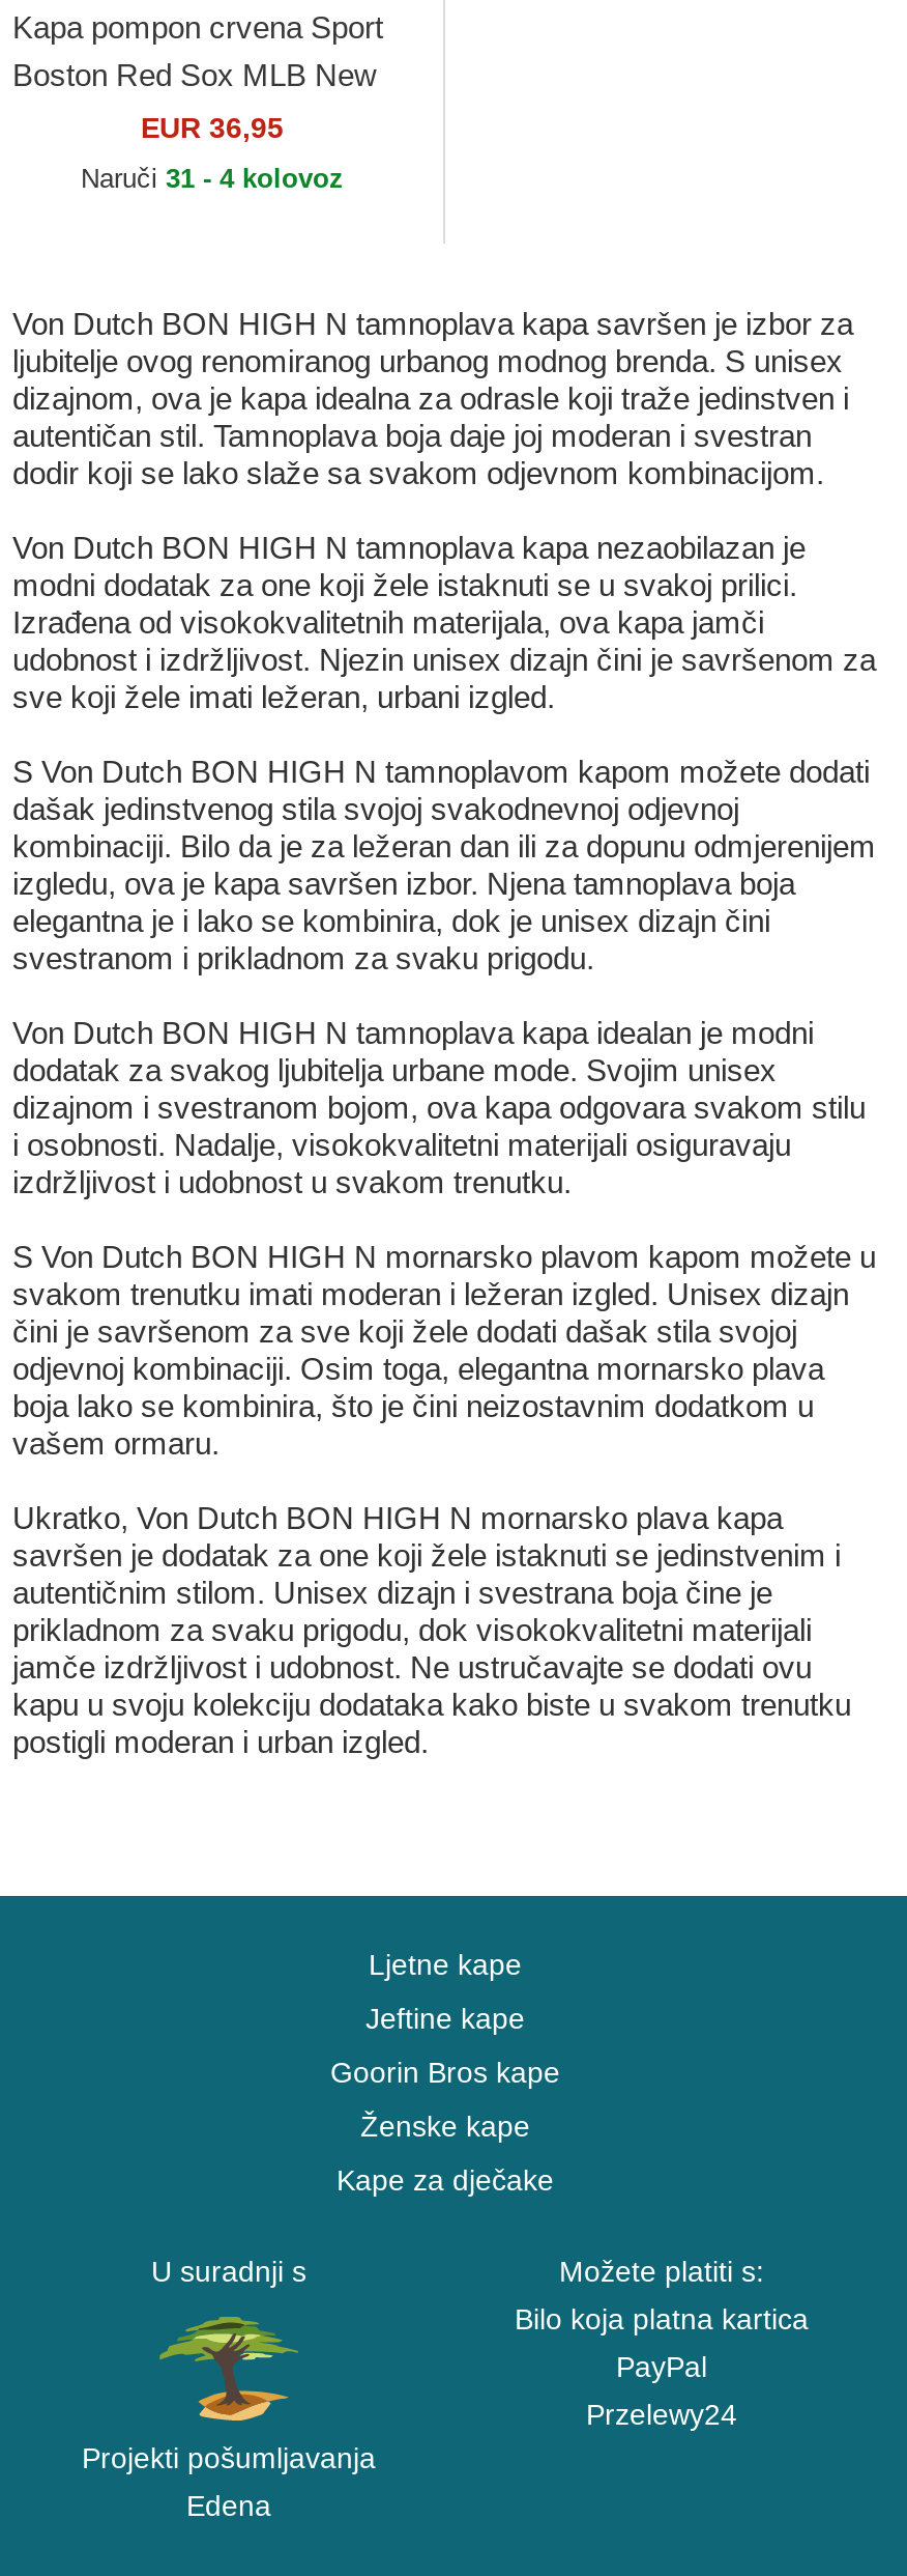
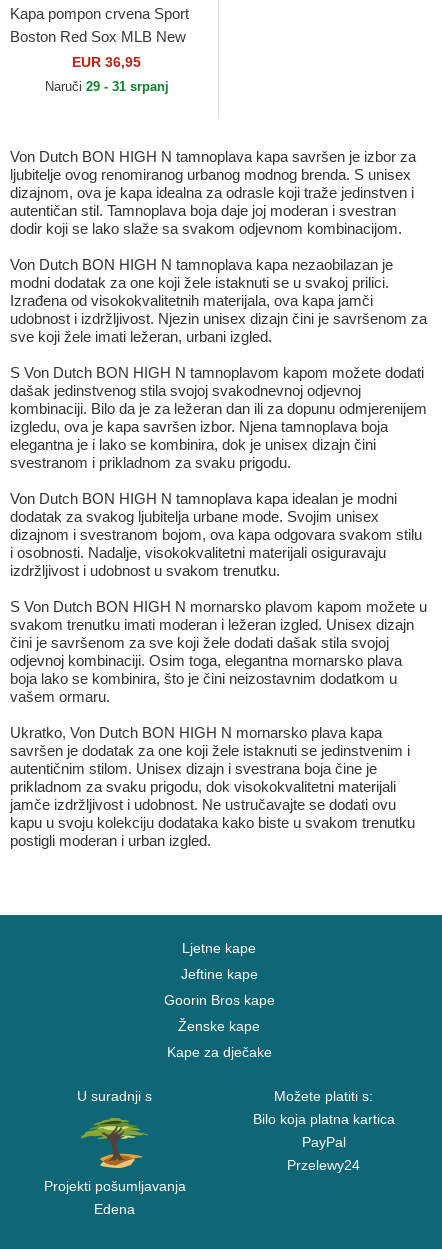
- Naruči 31 - 4 kolovoz
+ Naruči 29 - 31 srpanj
